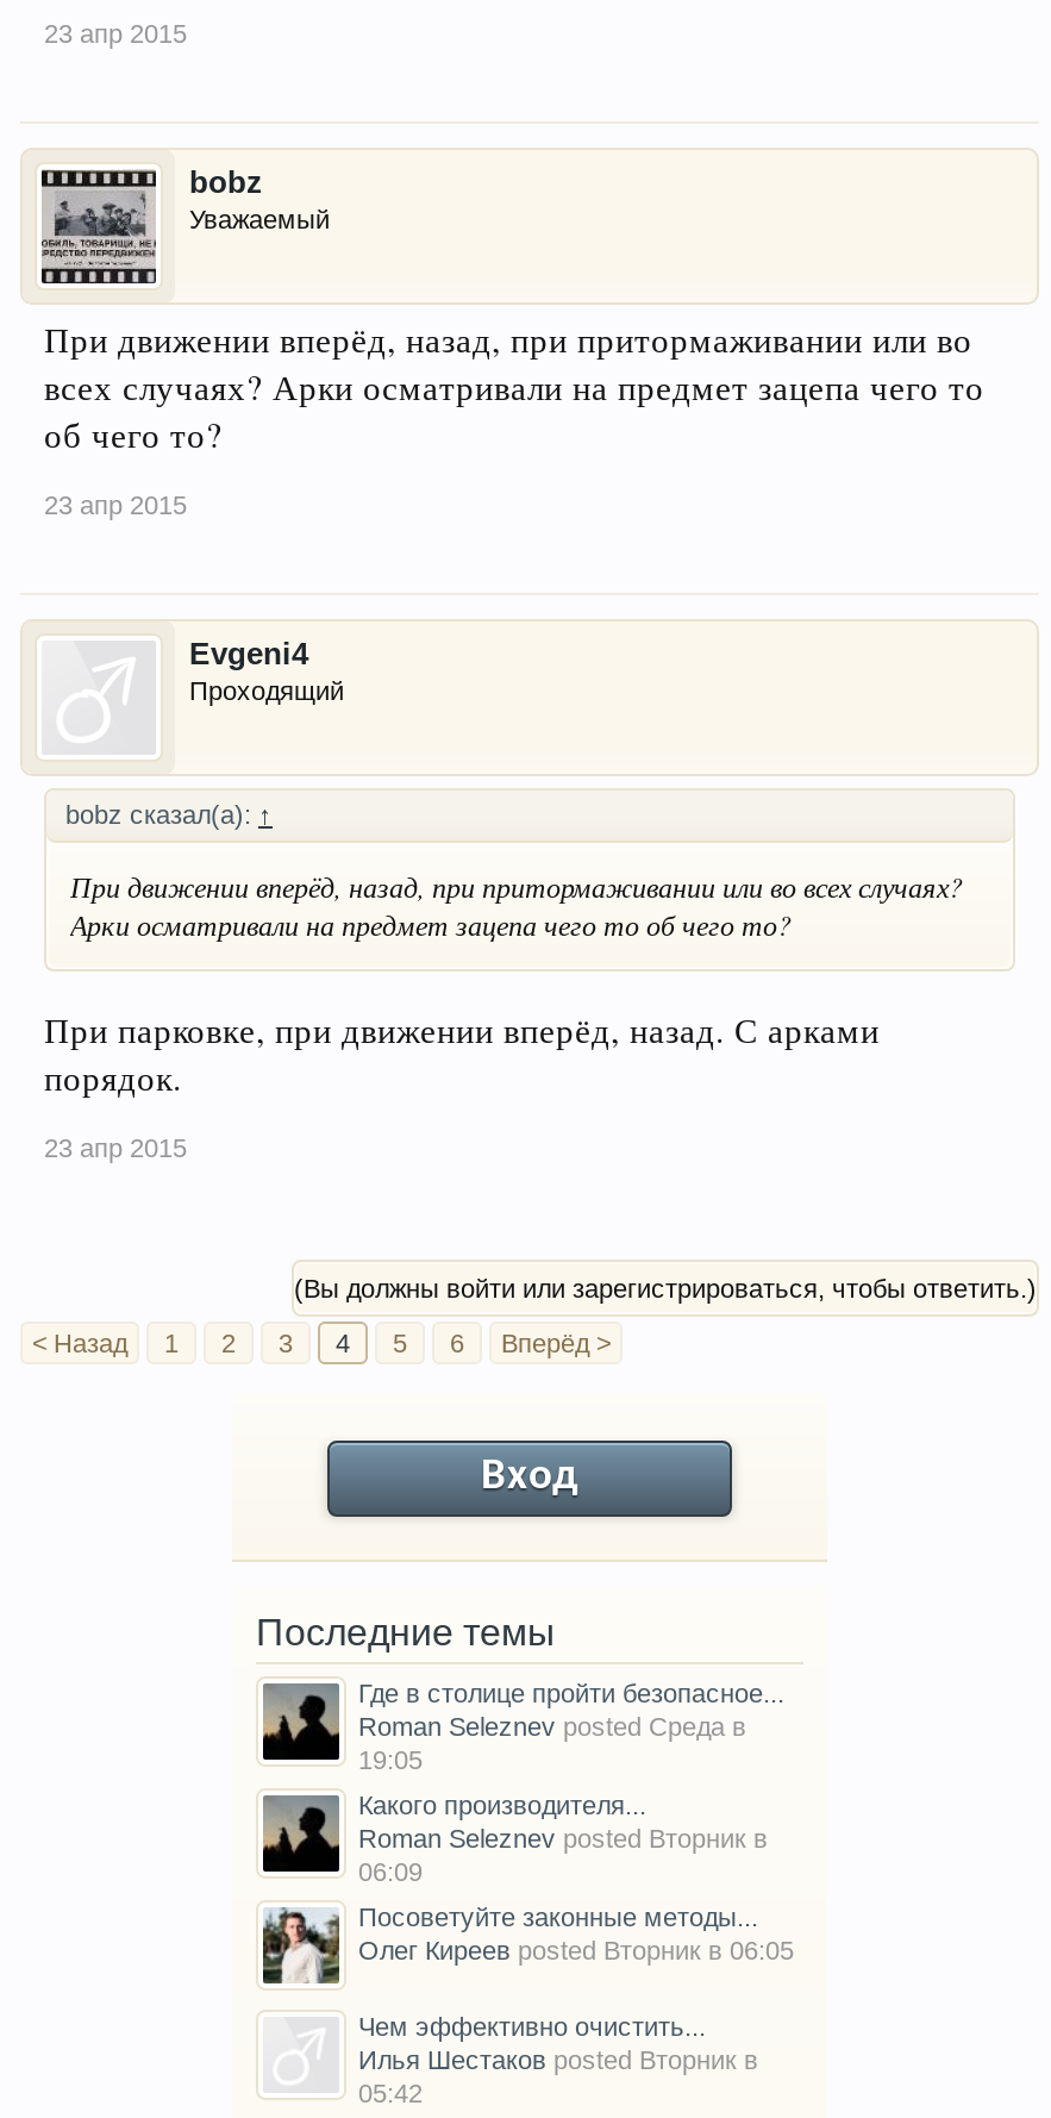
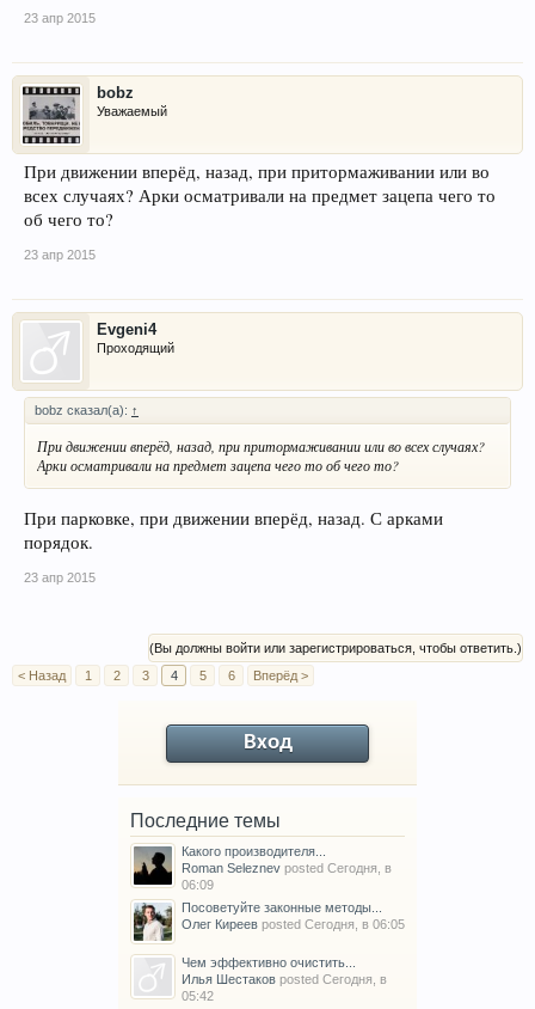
- Где в столице пройти безопасное...
- Roman Seleznev posted Среда в
- 19:05

- Roman Seleznev posted Вторник в
+ Roman Seleznev posted Сегодня, в

- Олег Киреев posted Вторник в 06:05
+ Олег Киреев posted Сегодня, в 06:05

- Илья Шестаков posted Вторник в
+ Илья Шестаков posted Сегодня, в
